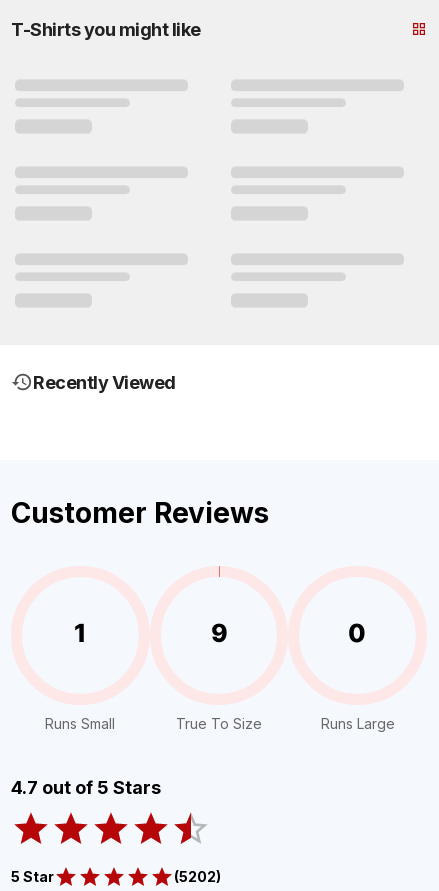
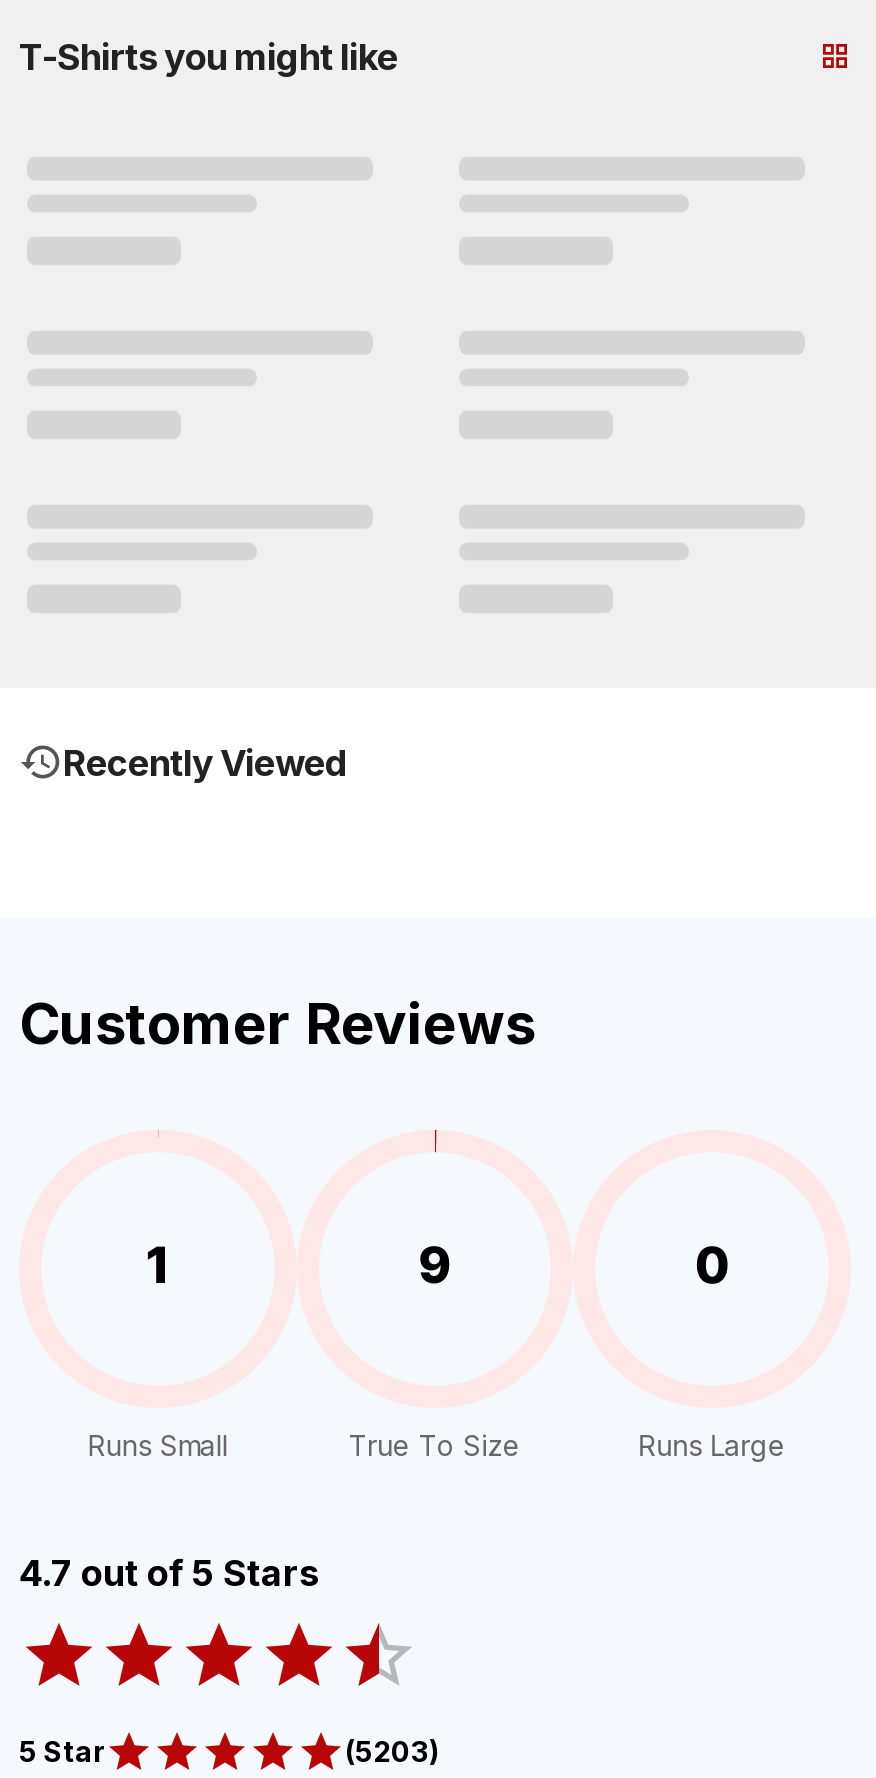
- (5202)
+ (5203)
